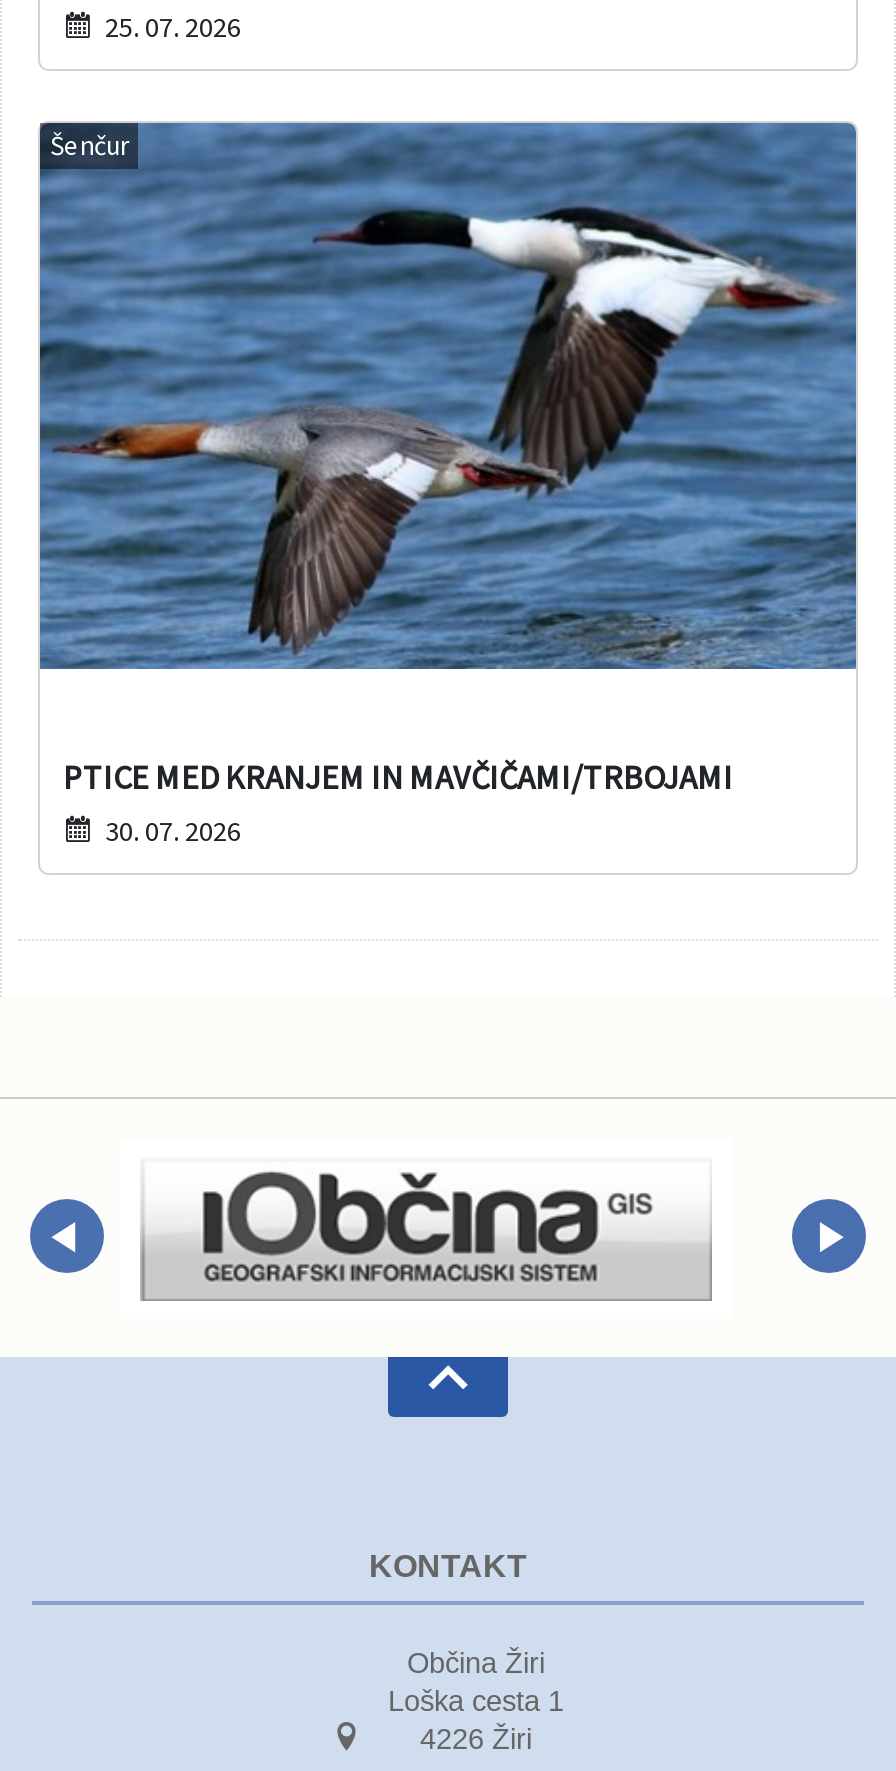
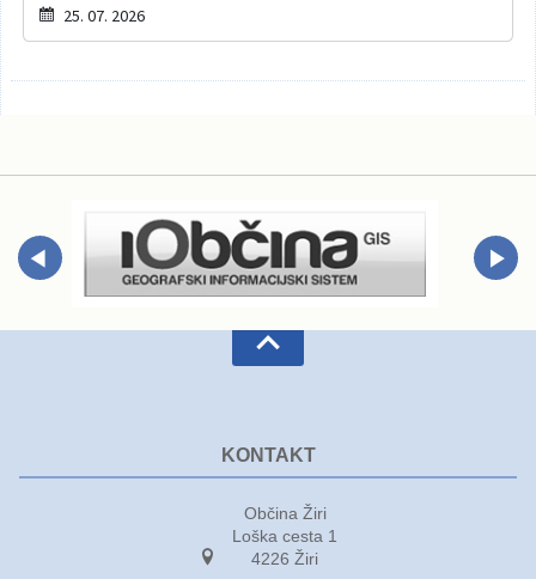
- [image]
- Šenčur

- PTICE MED KRANJEM IN MAVČIČAMI/TRBOJAMI
- 30. 07. 2026
